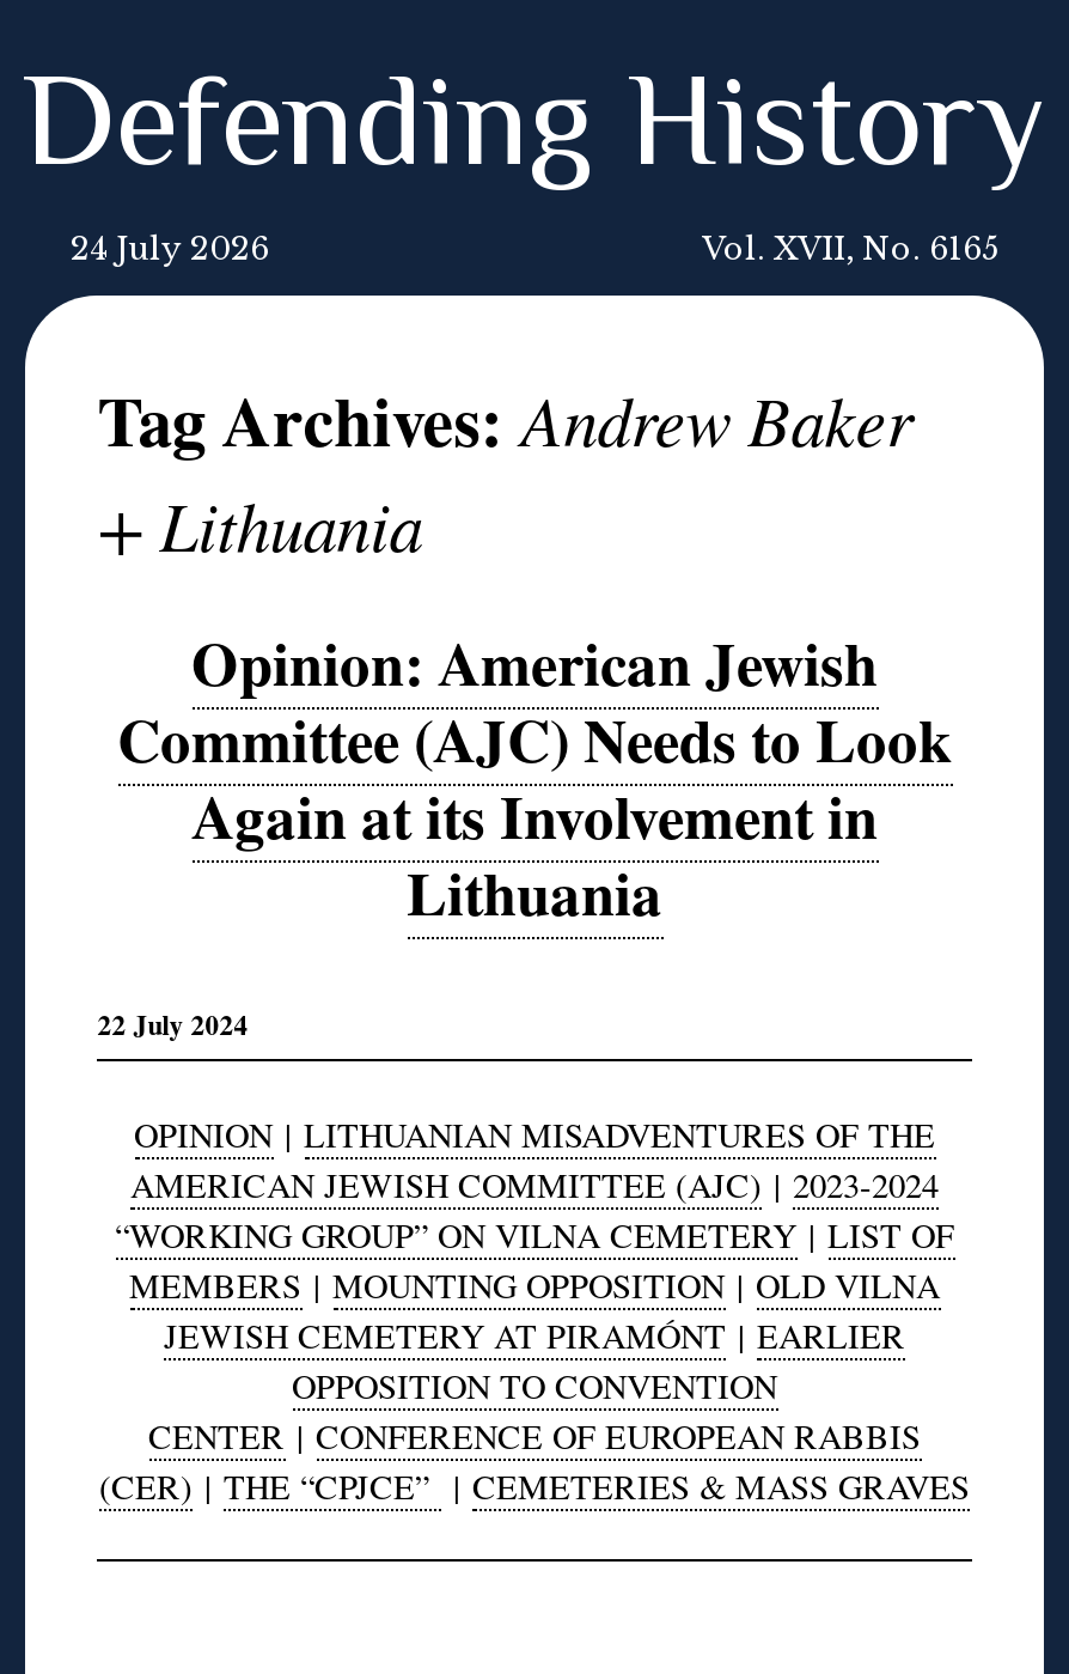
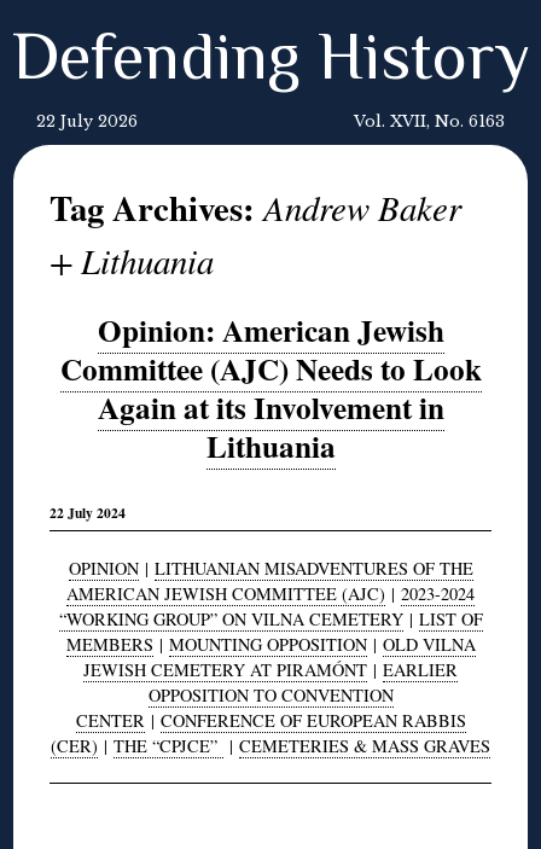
- 24 July 2026
+ 22 July 2026

- Vol. XVII, No. 6165
+ Vol. XVII, No. 6163
